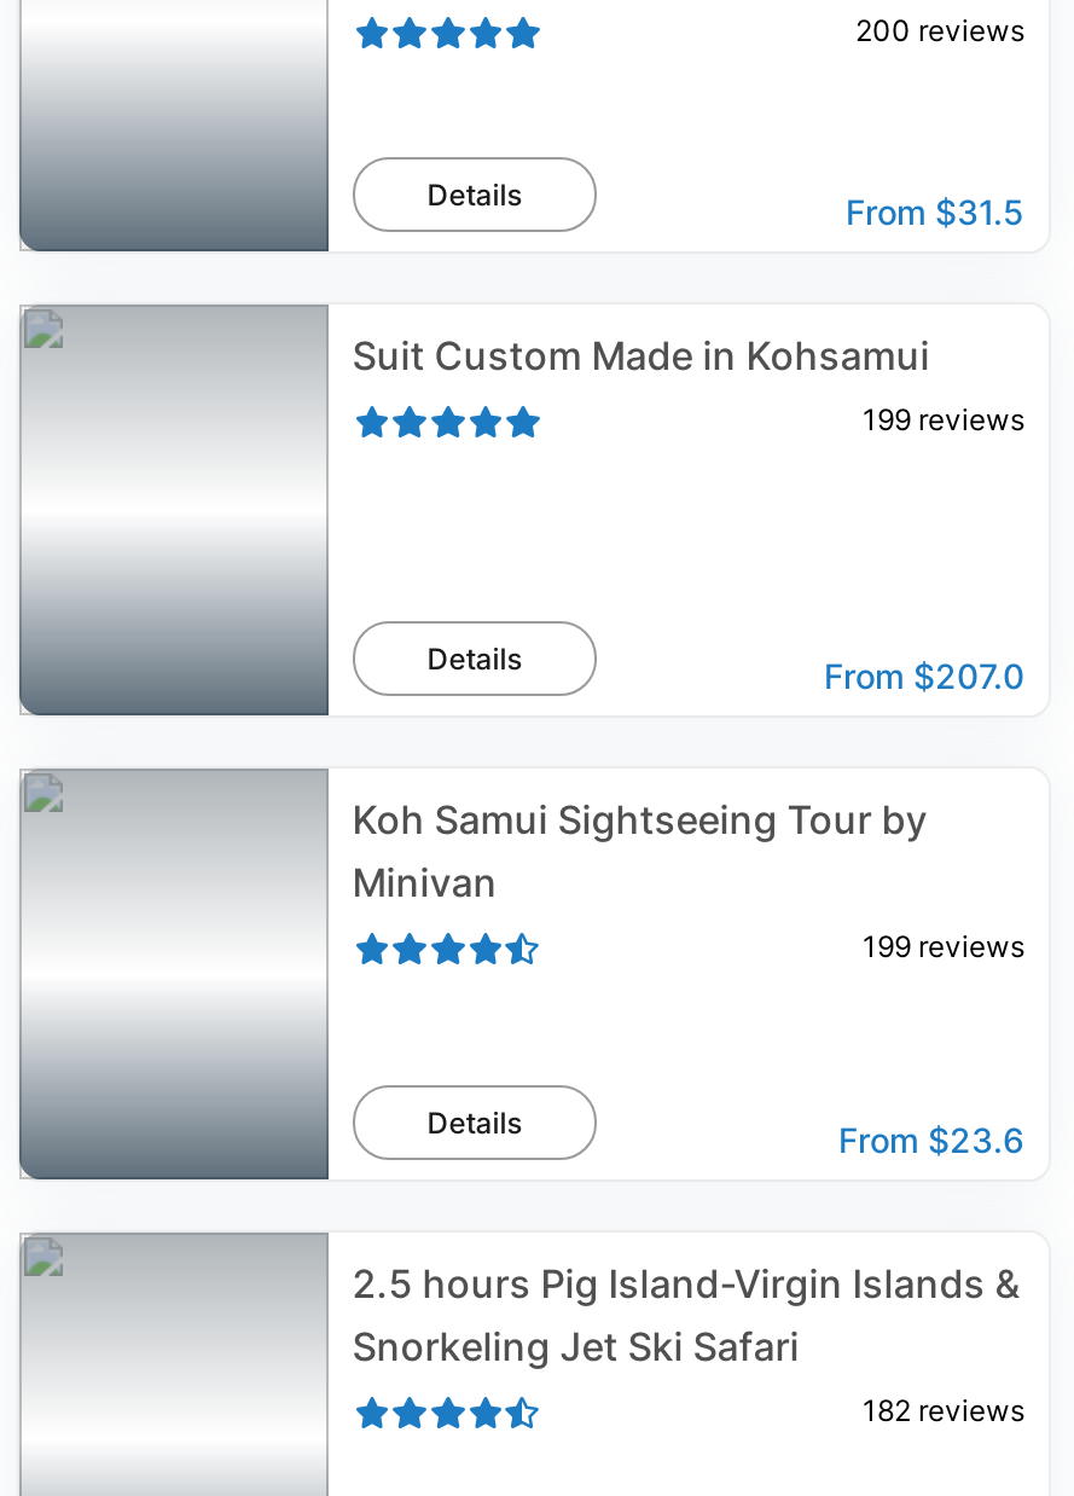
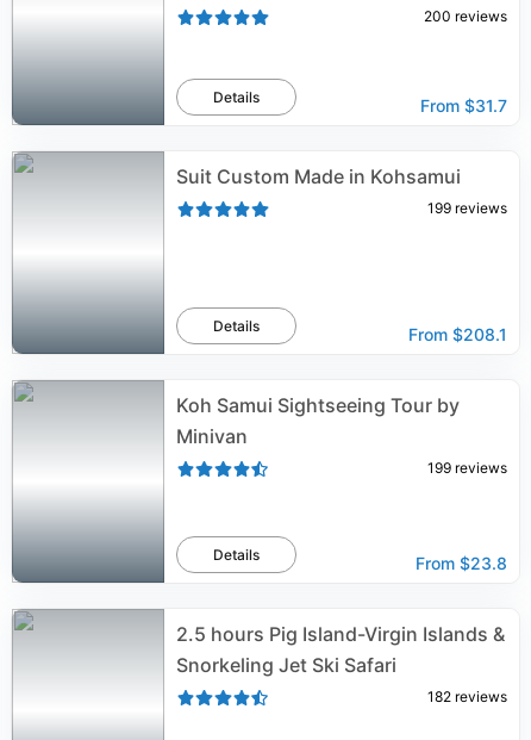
- From $31.5
+ From $31.7

- From $207.0
+ From $208.1

- From $23.6
+ From $23.8
